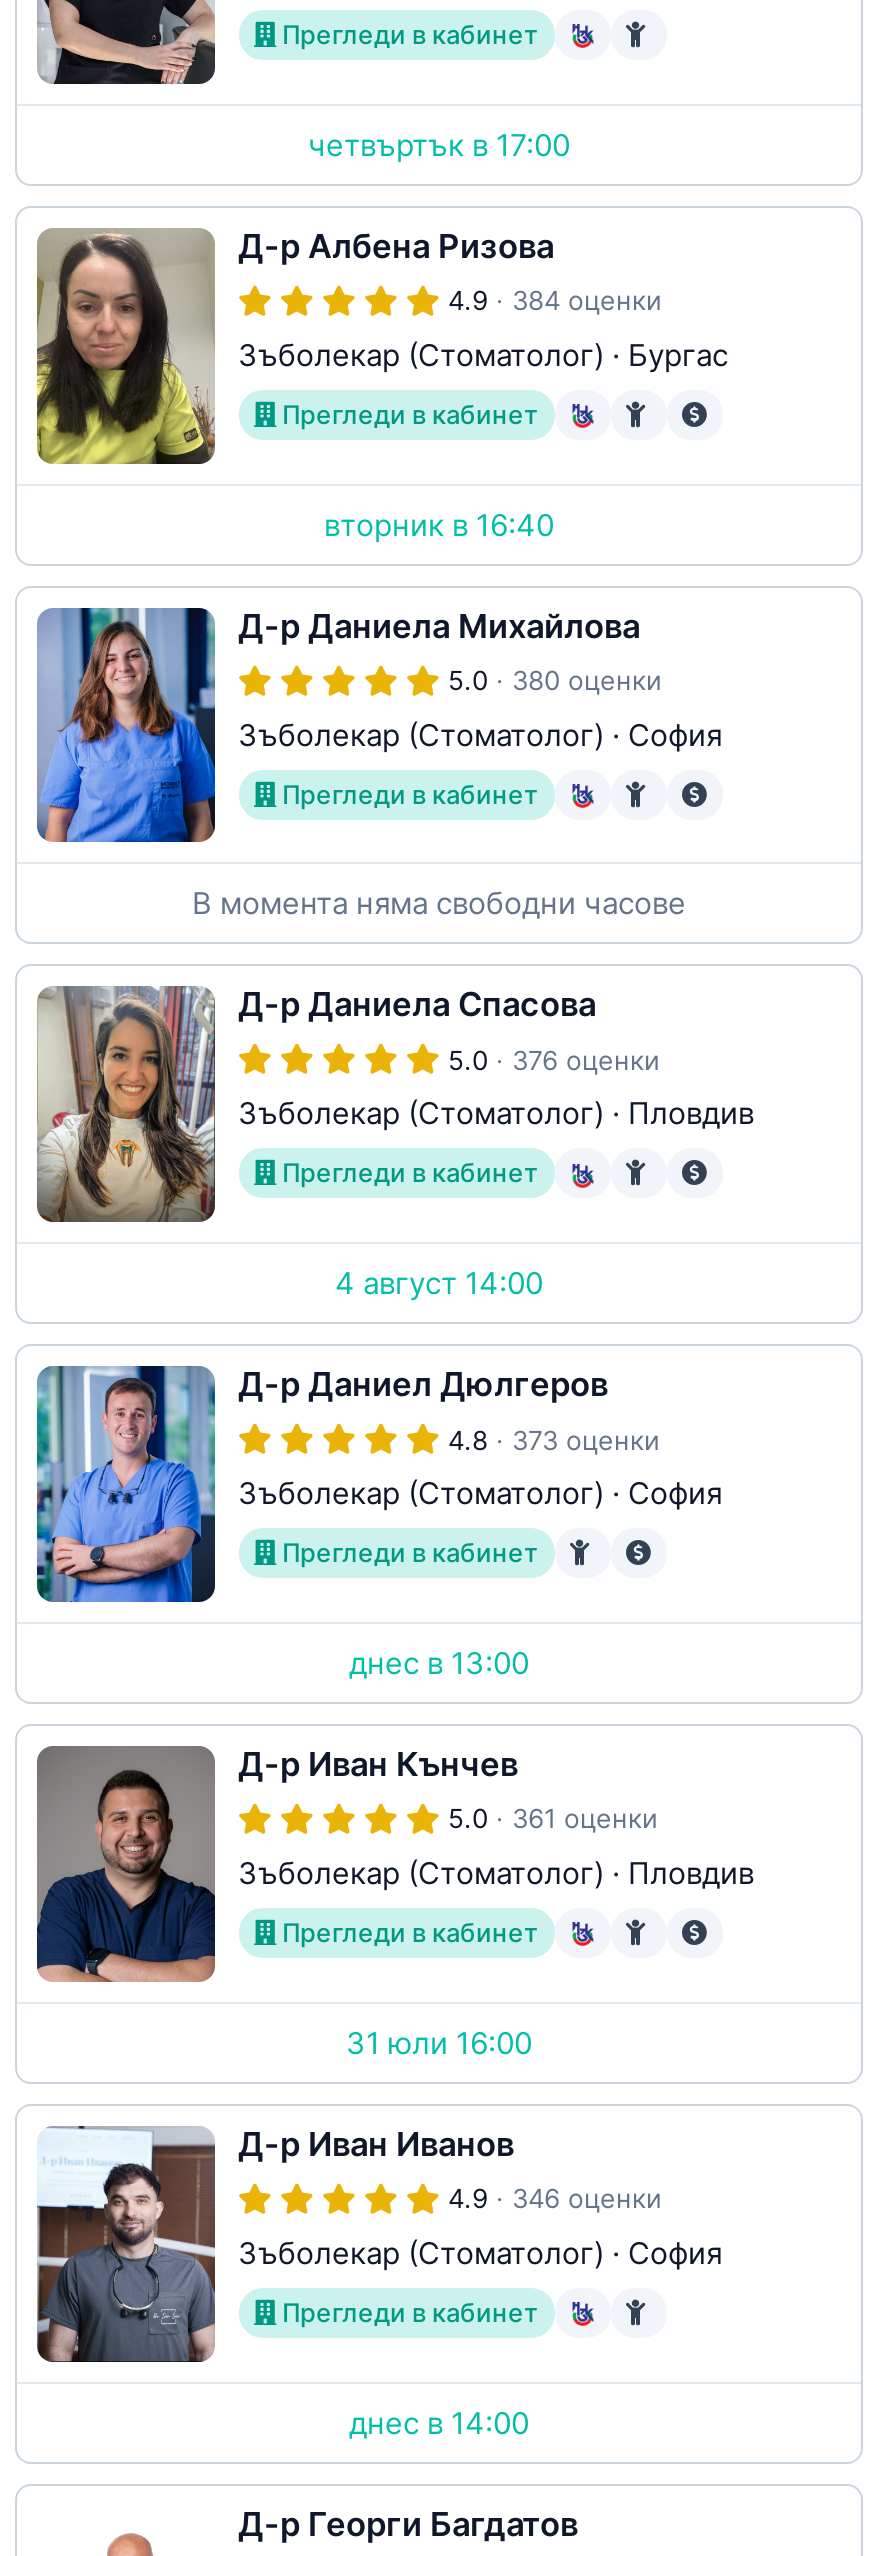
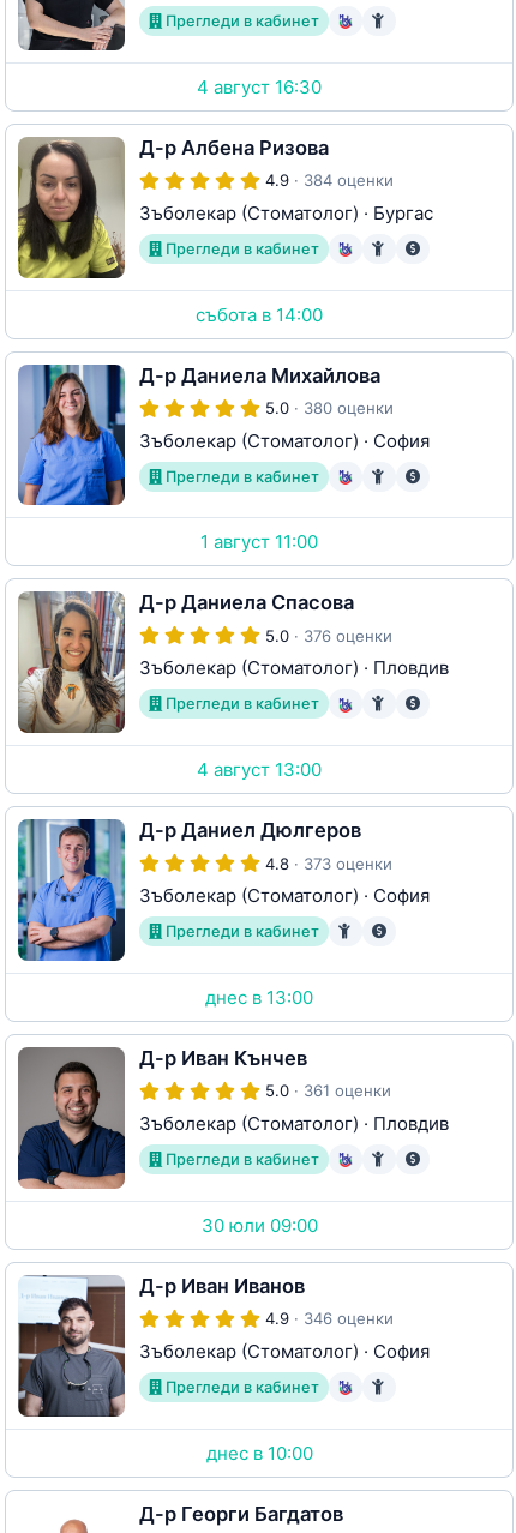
- четвъртък в 17:00
+ 4 август 16:30

- вторник в 16:40
+ събота в 14:00

- В момента няма свободни часове
+ 1 август 11:00

- 4 август 14:00
+ 4 август 13:00

- 31 юли 16:00
+ 30 юли 09:00

- днес в 14:00
+ днес в 10:00
